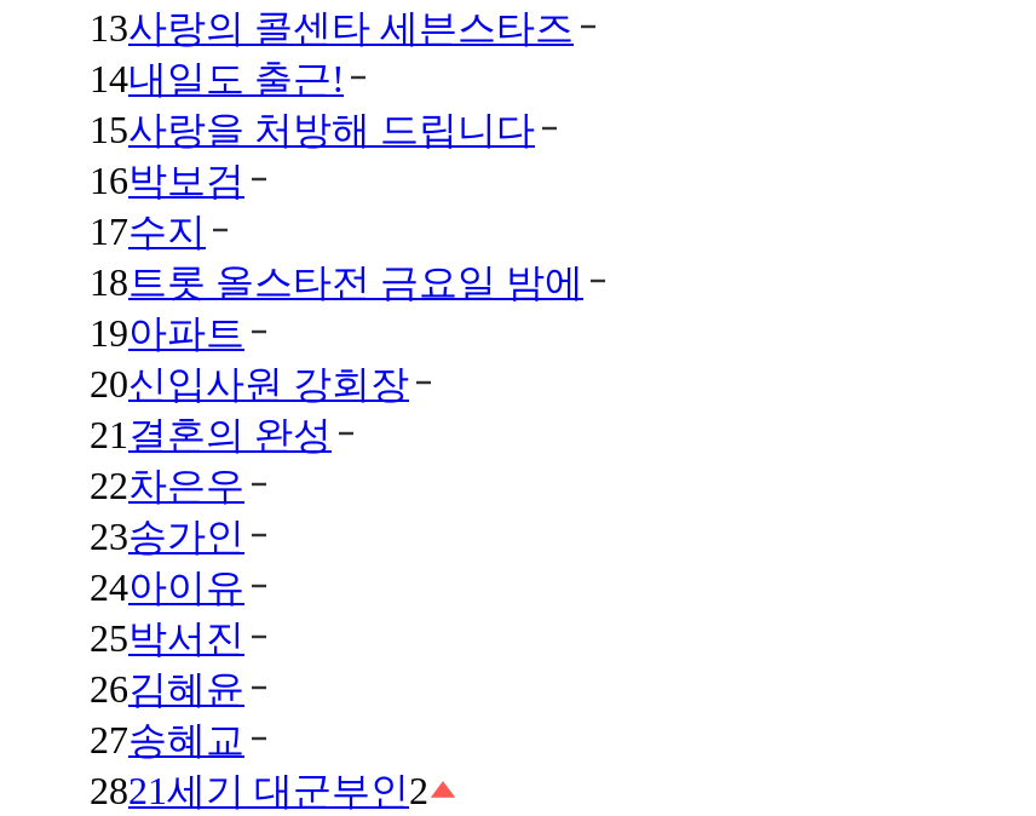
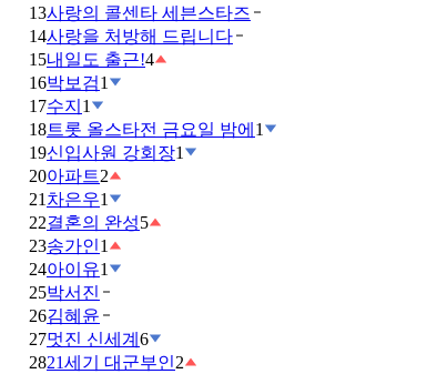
- 14내일도 출근!
- 15사랑을 처방해 드립니다
- 16박보검
- 17수지
- 18 트롯 올스타전 금요일 밤에
- 19아파트
- 20신입사원 강회장
- 21 결혼의 완성
- 22차은우
- 23송가인
- 24아이유
+ 14사랑을 처방해 드립니다
+ 15내일도 출근! 4
+ 16박보검 1
+ 17수지 1
+ 18 트롯 올스타전 금요일 밤에 1
+ 19신입사원 강회장1
+ 20아파트 2
+ 21 차은우 1
+ 22 결혼의 완성 5
+ 23송가인 1
+ 24아이유 1

- 27송혜교
+ 27멋진 신세계 6
